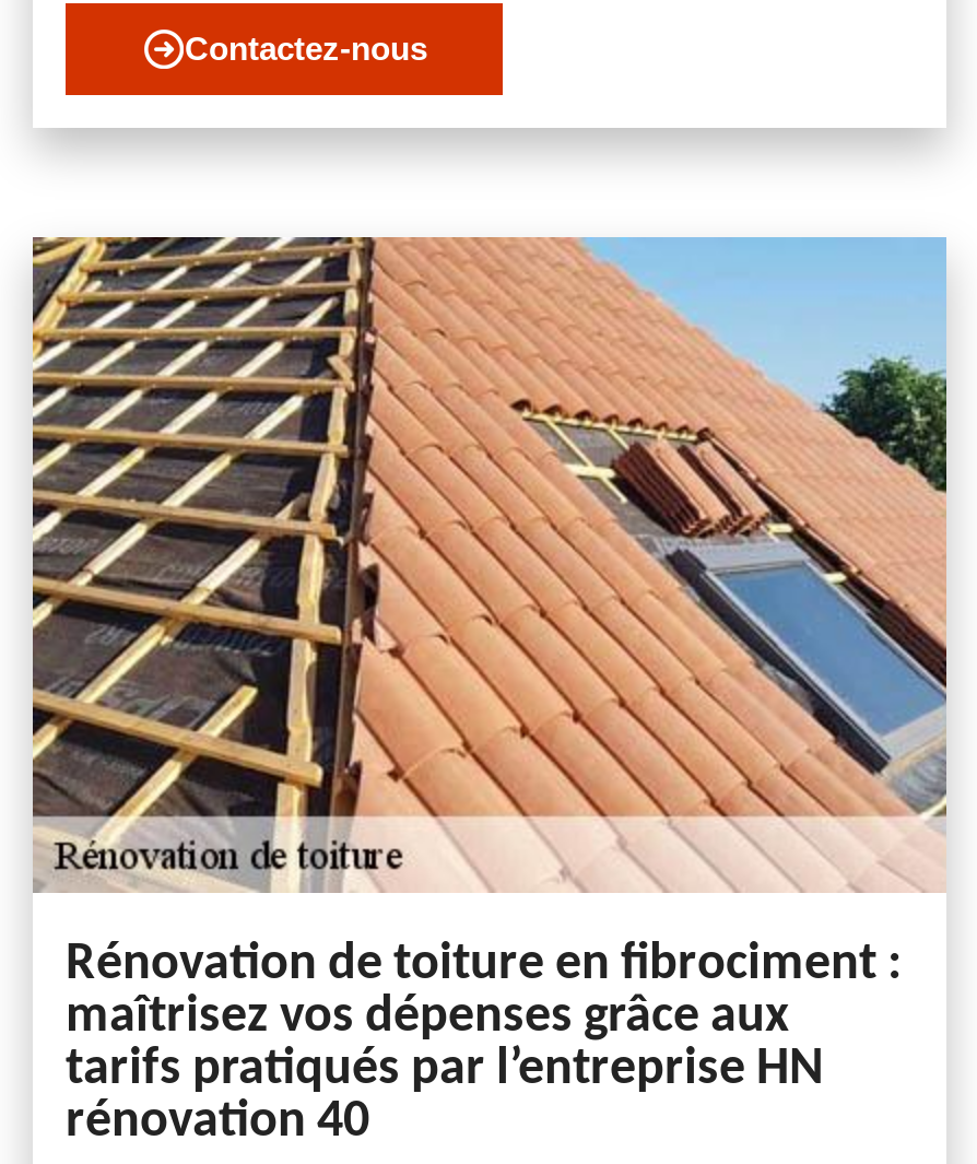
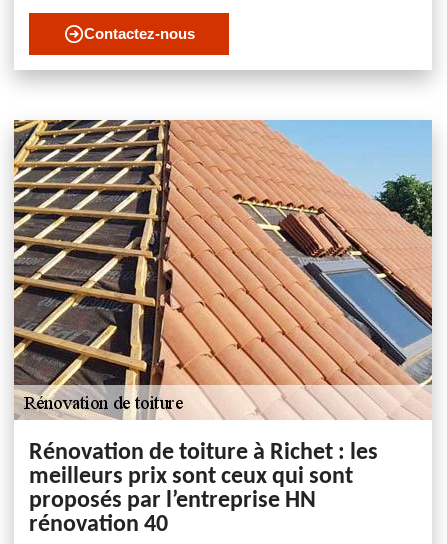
- Rénovation de toiture en fibrociment :
- maîtrisez vos dépenses grâce aux
- tarifs pratiqués par l’entreprise HN
+ Rénovation de toiture à Richet : les
+ meilleurs prix sont ceux qui sont
+ proposés par l’entreprise HN
